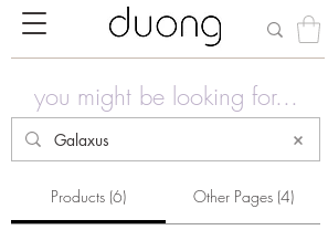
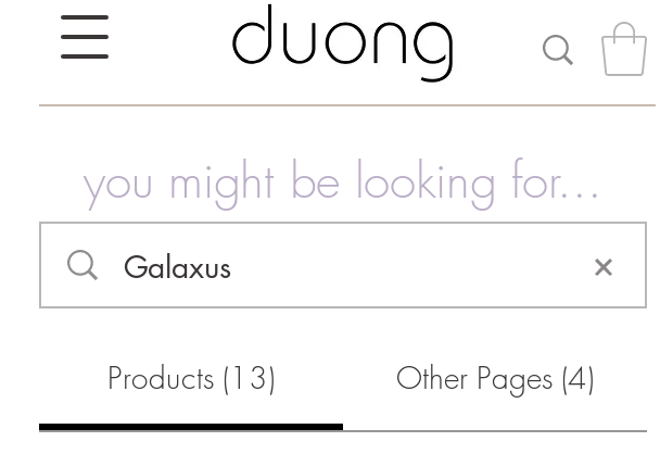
- Products (6)
+ Products (13)
